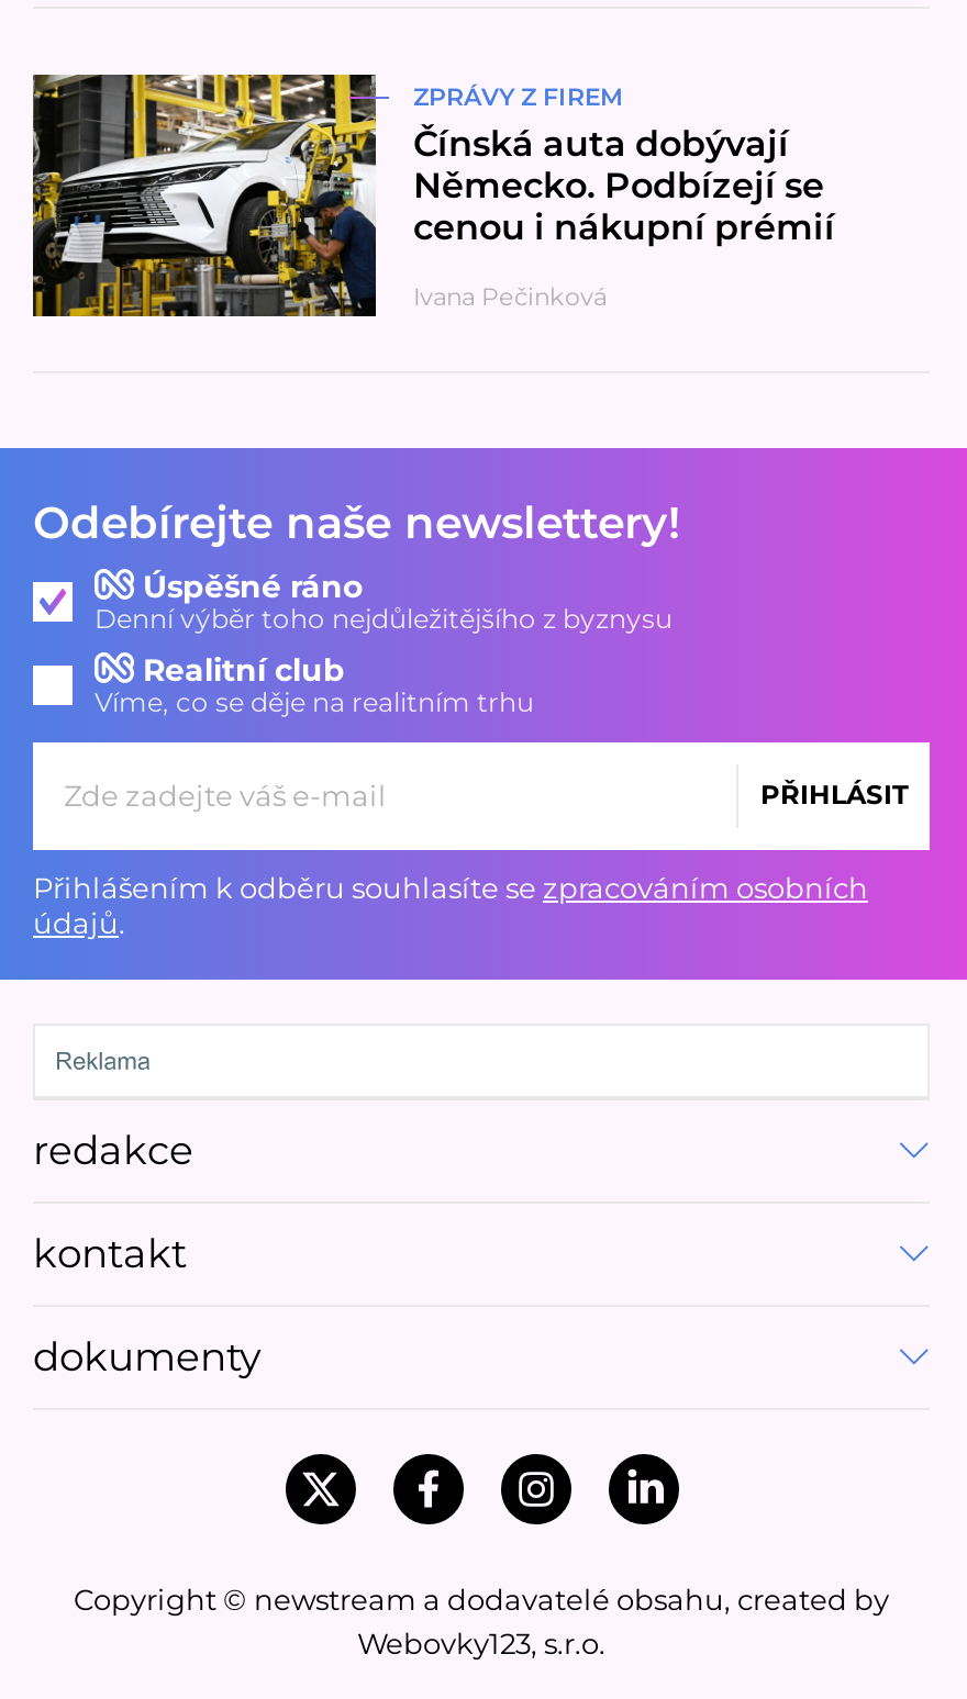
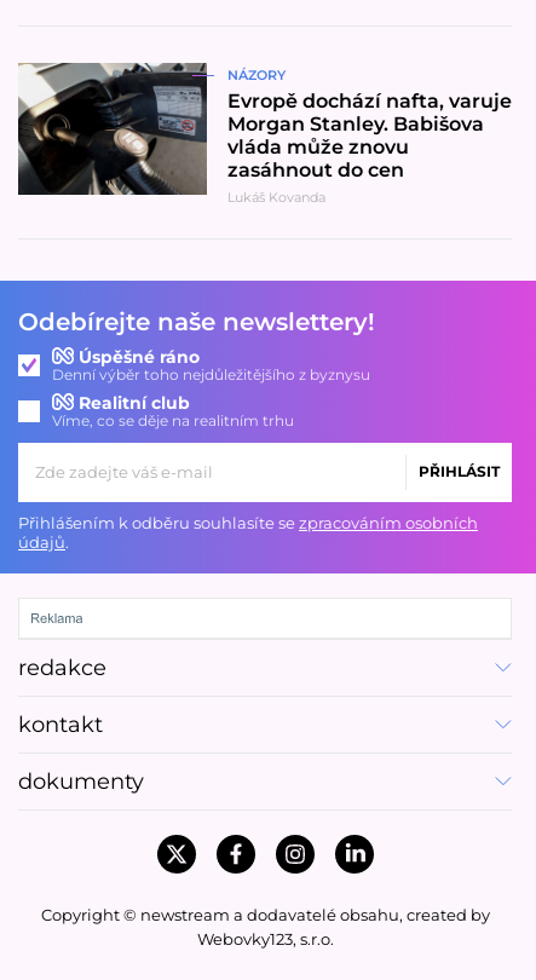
- [image]
- Čínská auta dobývají
- Německo. Podbízejí se
- cenou i nákupní prémií
+ [image]
+ Evropě dochází nafta, varuje
+ Morgan Stanley. Babišova
+ vláda může znovu
+ zasáhnout do cen

- ZPRÁVY Z FIREM
+ NÁZORY

- Ivana Pečinková
+ Lukáš Kovanda
